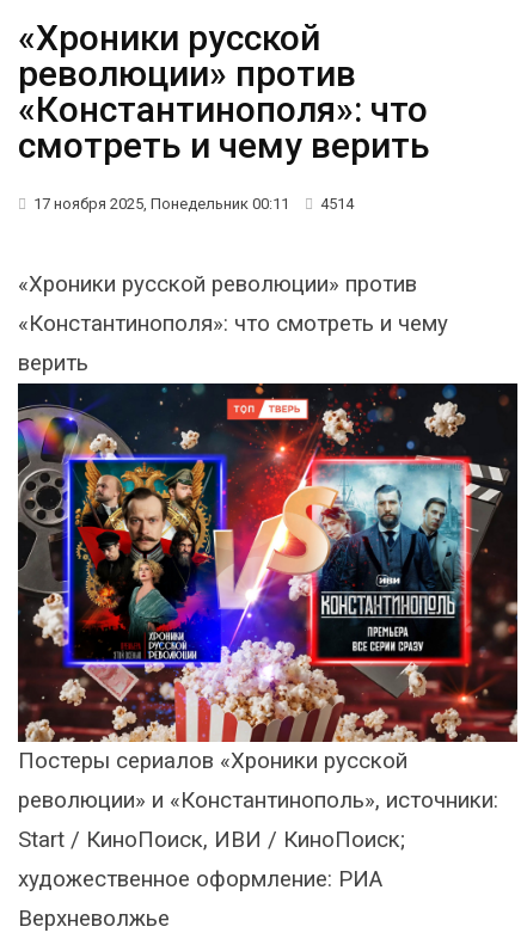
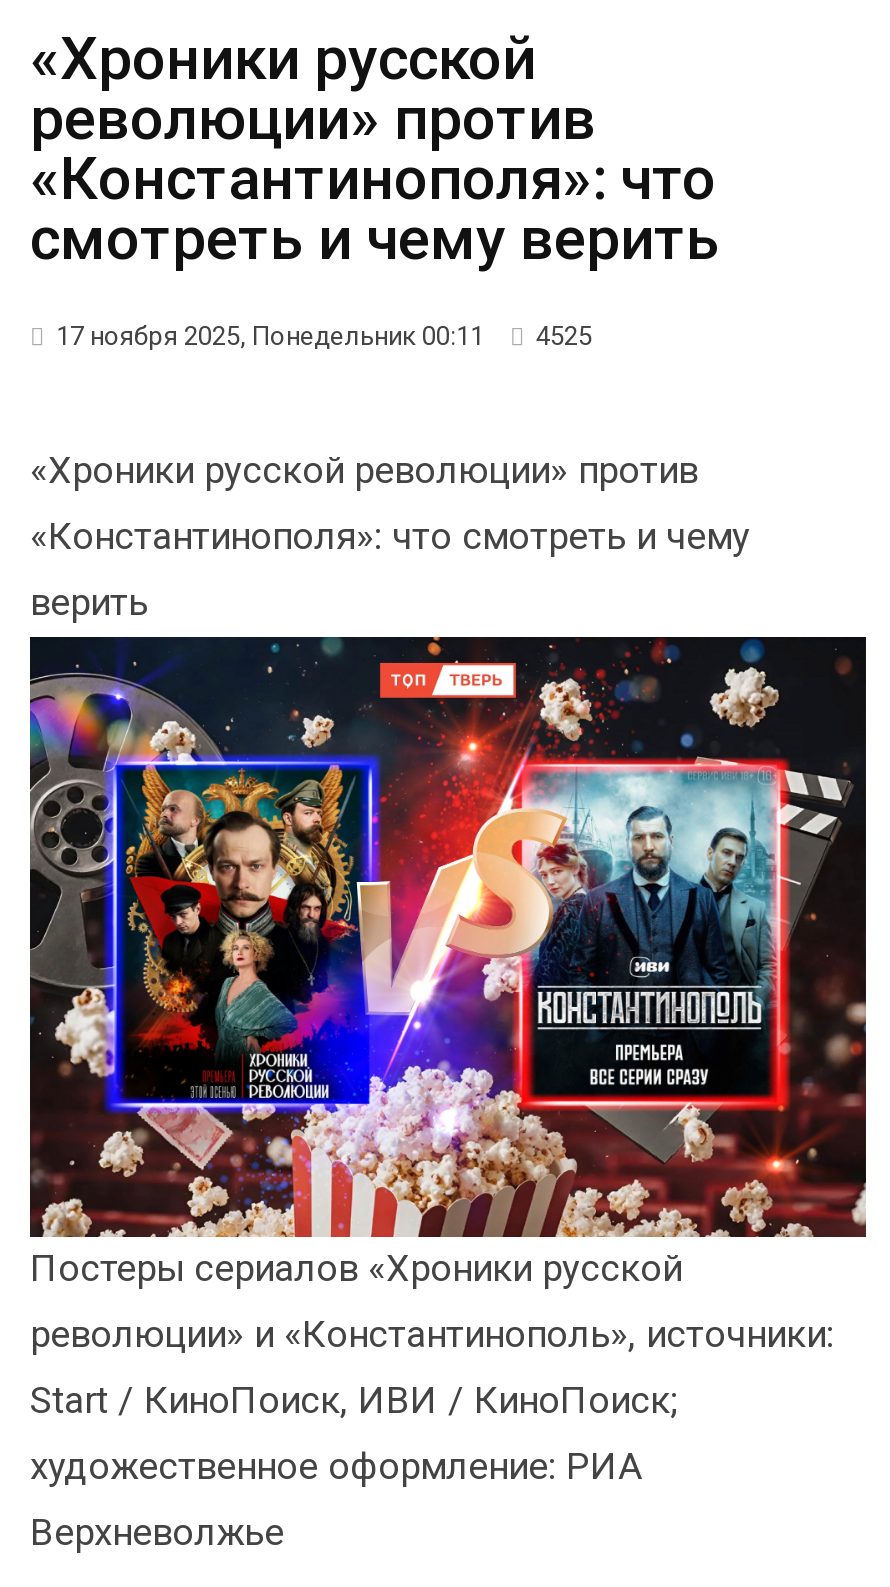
- 17 ноября 2025, Понедельник 00:11 4514
+ 17 ноября 2025, Понедельник 00:11 4525
